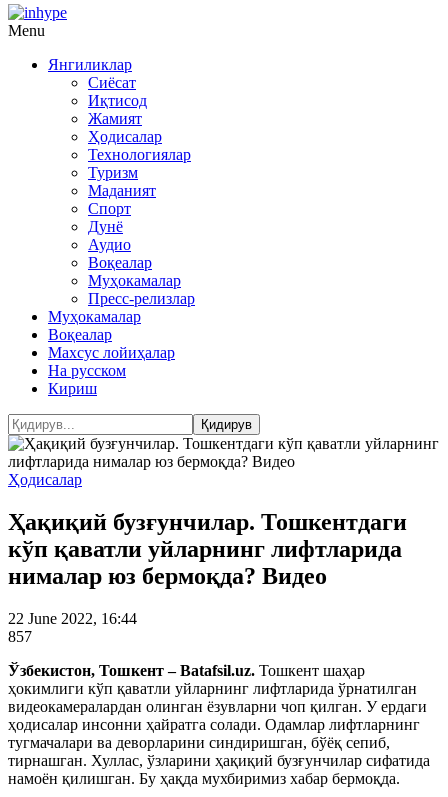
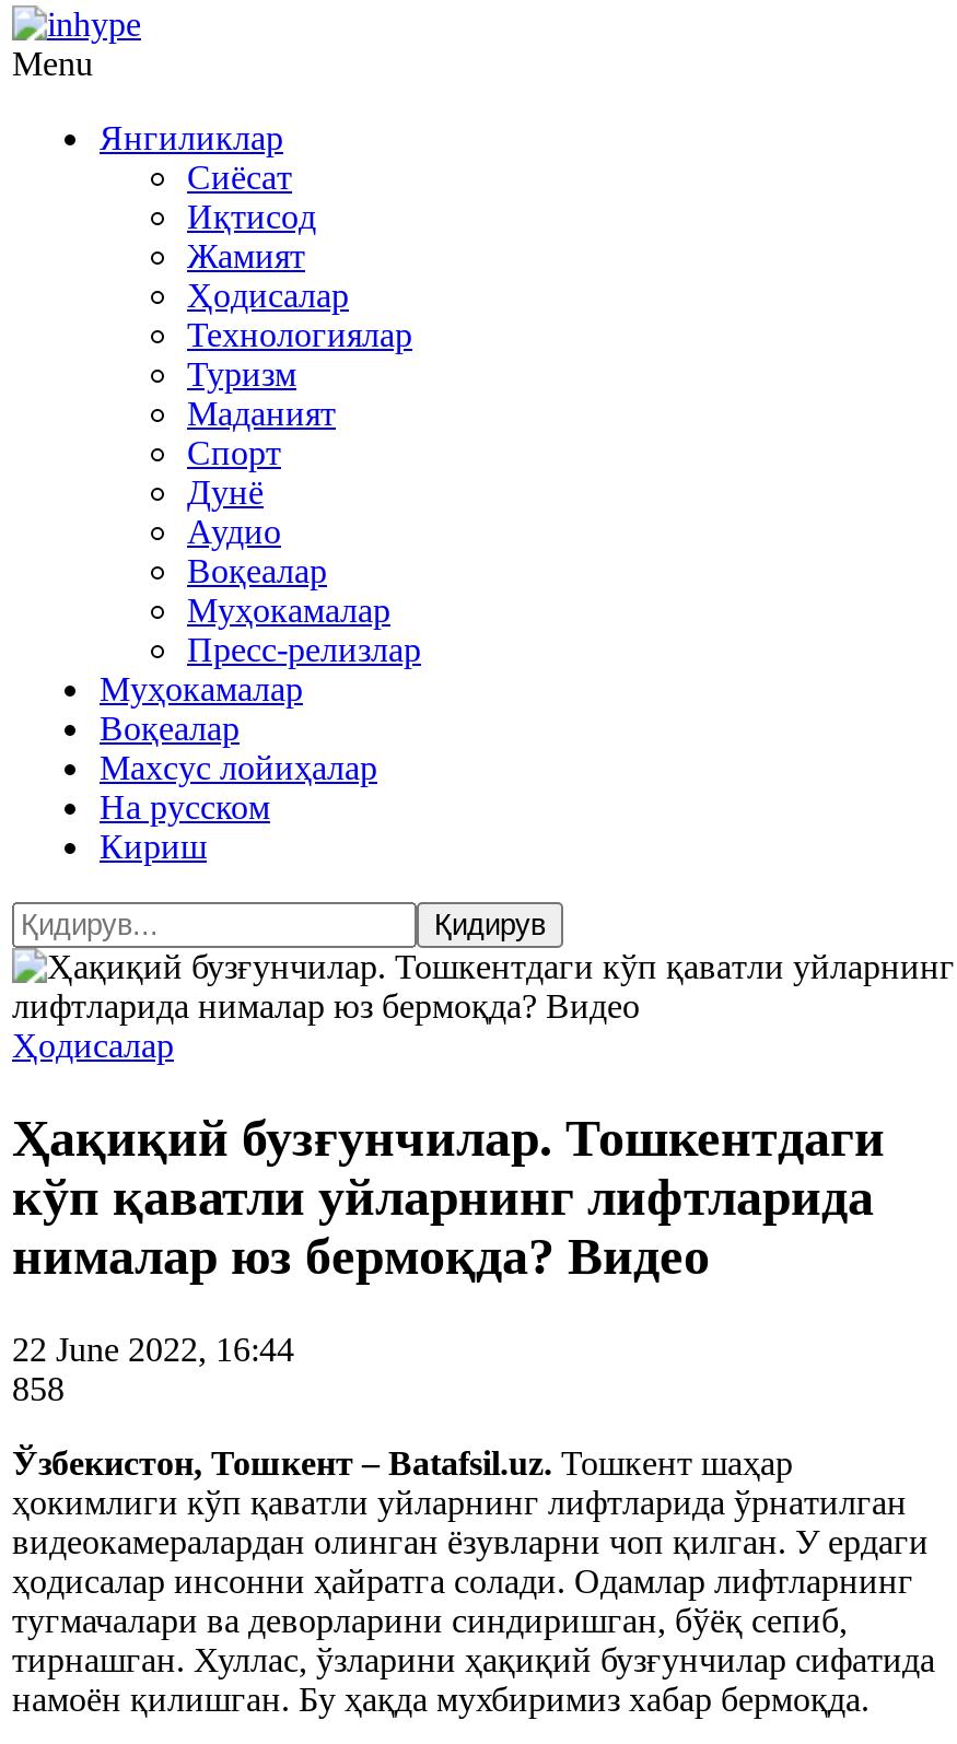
- 857
+ 858
